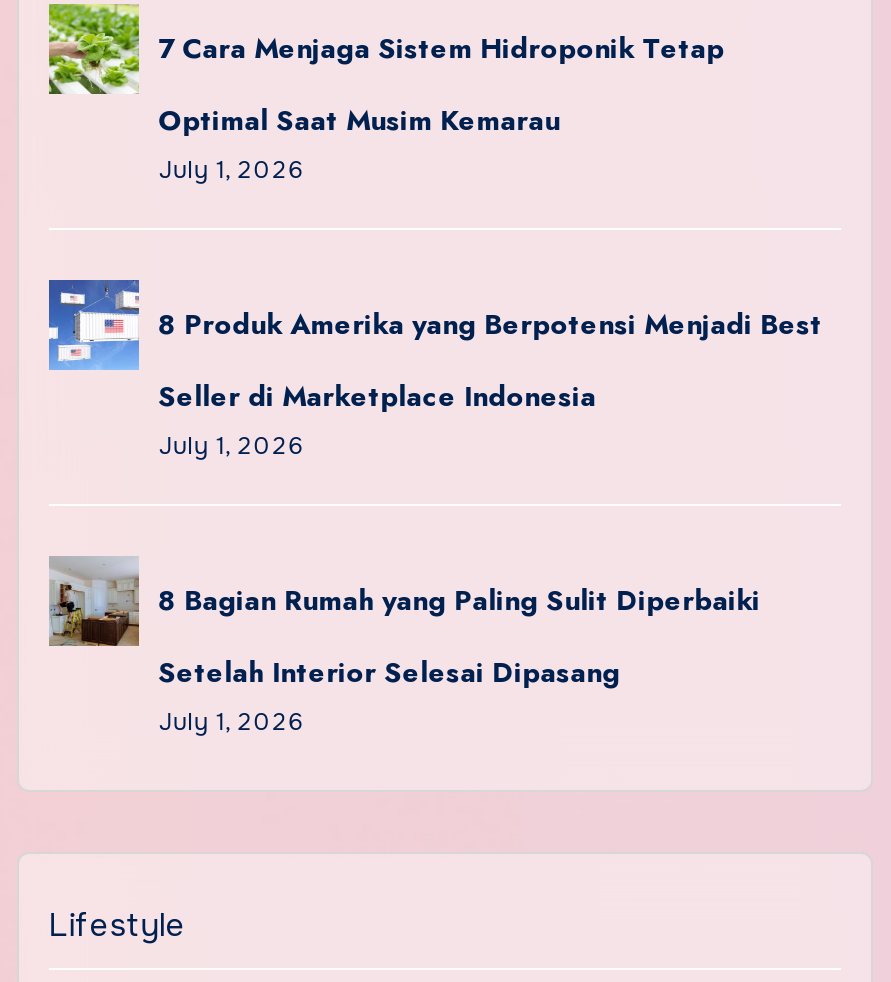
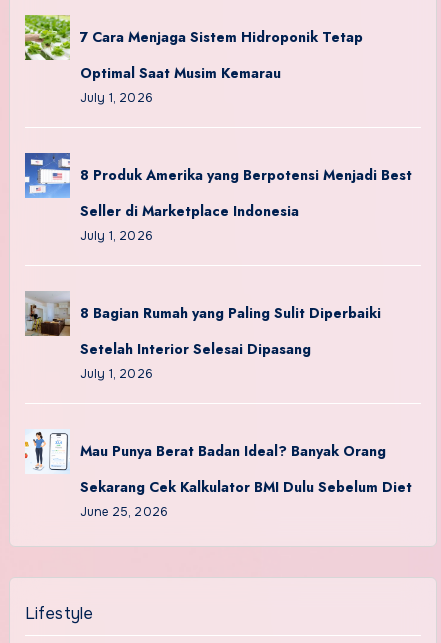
+ [image]
+ Mau Punya Berat Badan Ideal? Banyak Orang
+ Sekarang Cek Kalkulator BMI Dulu Sebelum Diet
+ June 25, 2026
